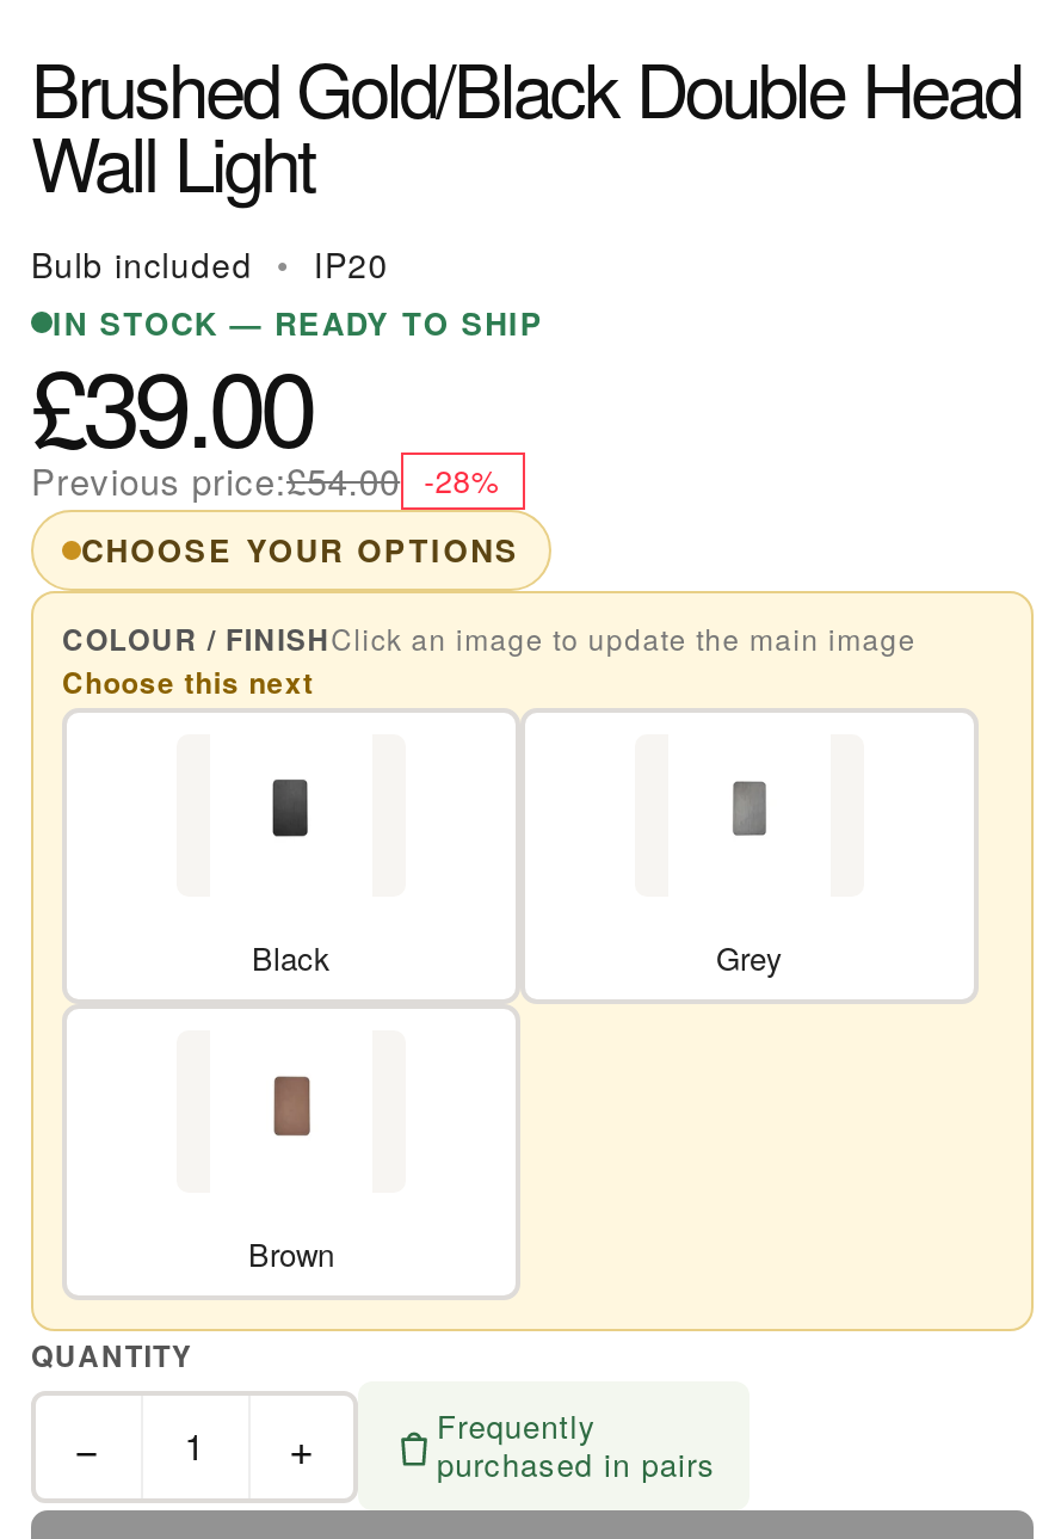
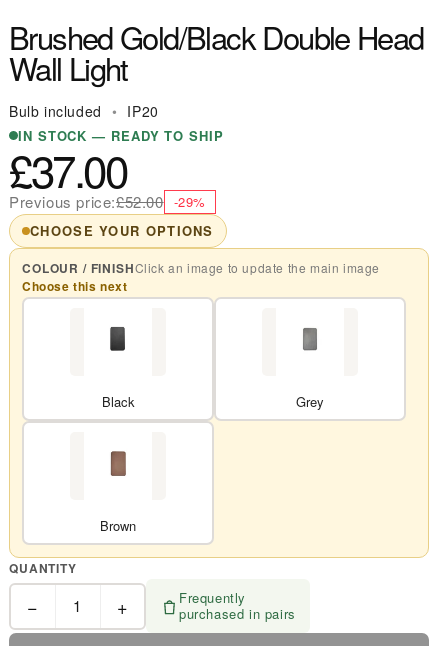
- £39.00
+ £37.00

- Previous price:£54.00 -28%
+ Previous price:£52.00 -29%
